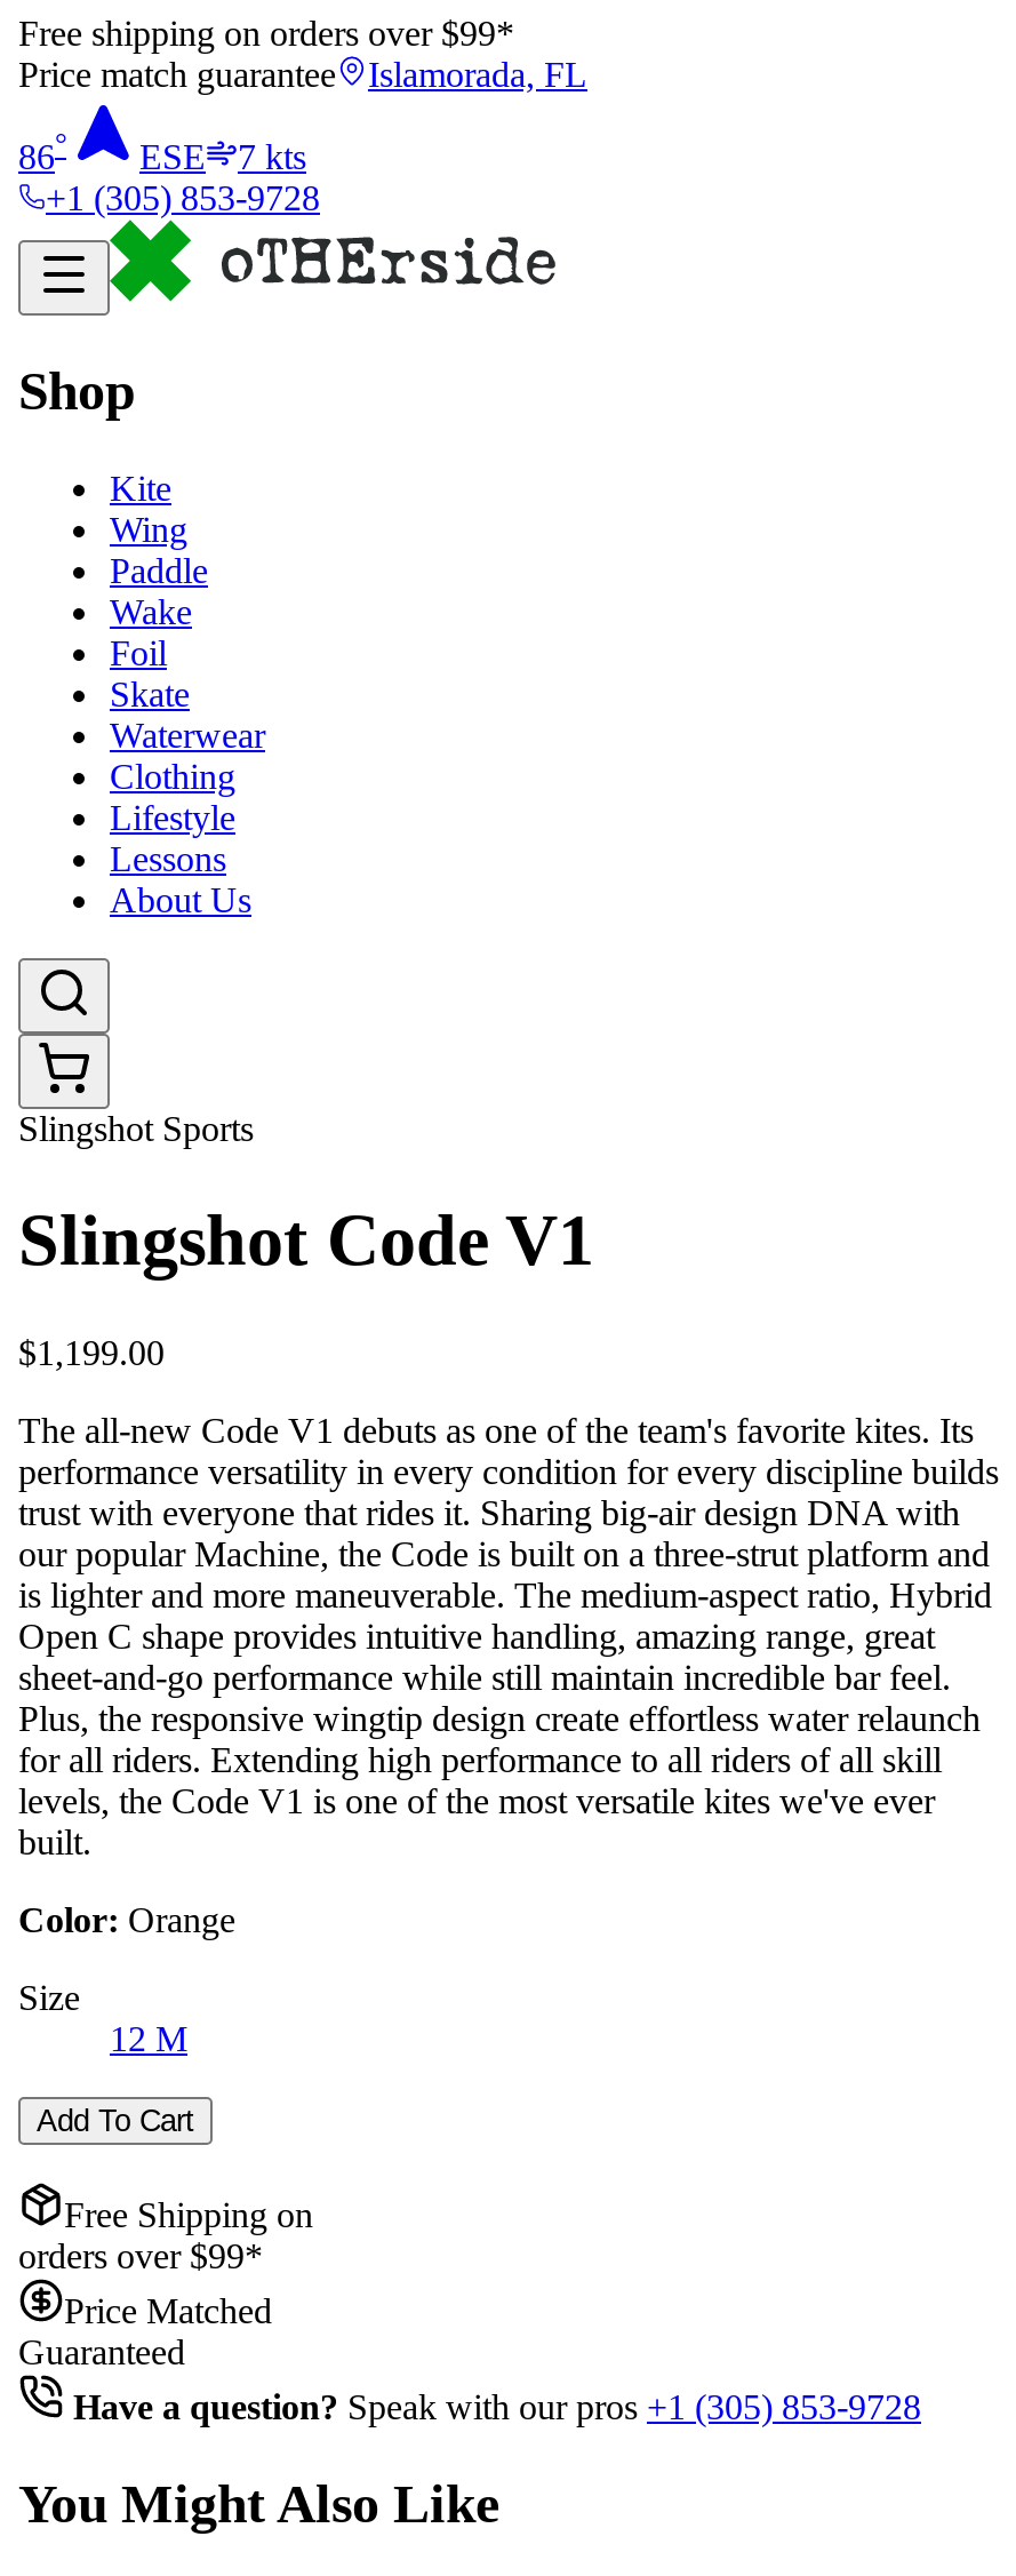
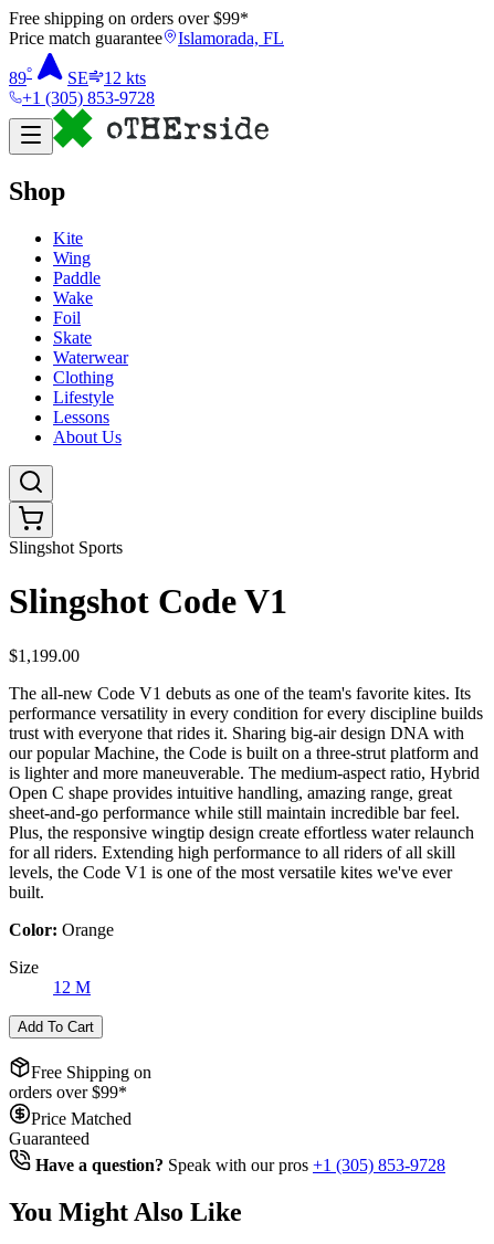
- 86°
- ESE
- 7 kts
+ 89°
+ SE
+ 12 kts
